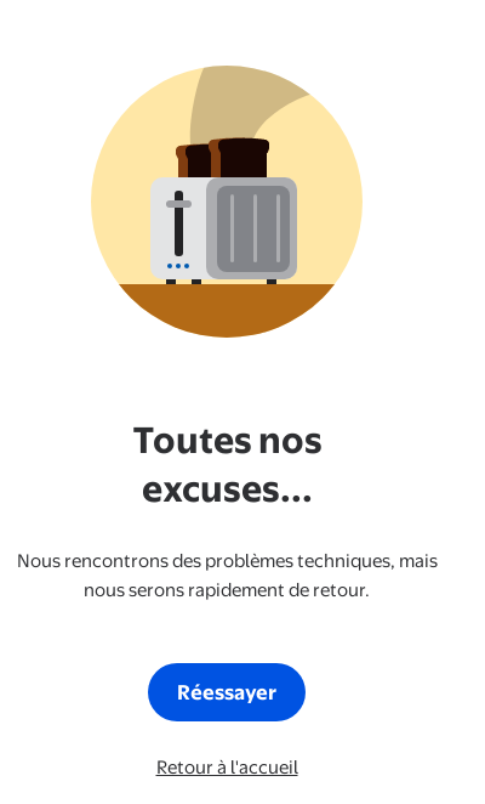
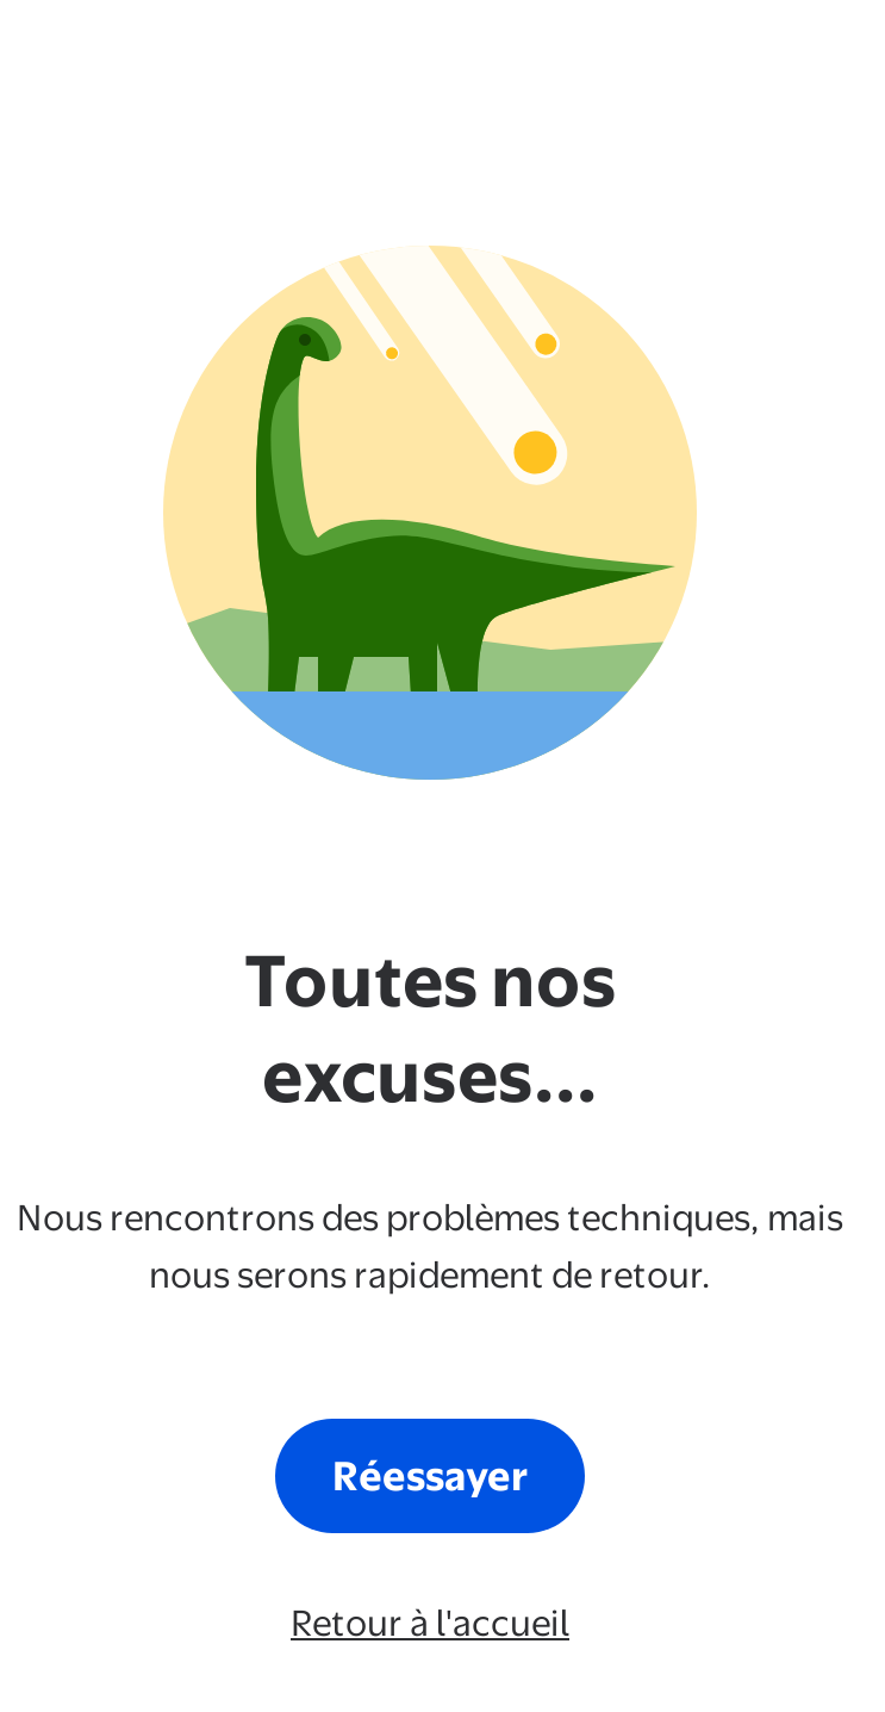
- [image]
+ [image]
